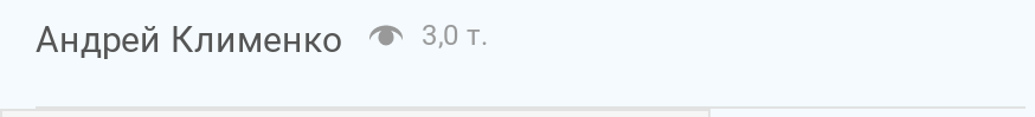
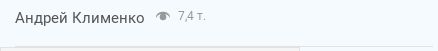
- 3,0 т.
+ 7,4 т.
